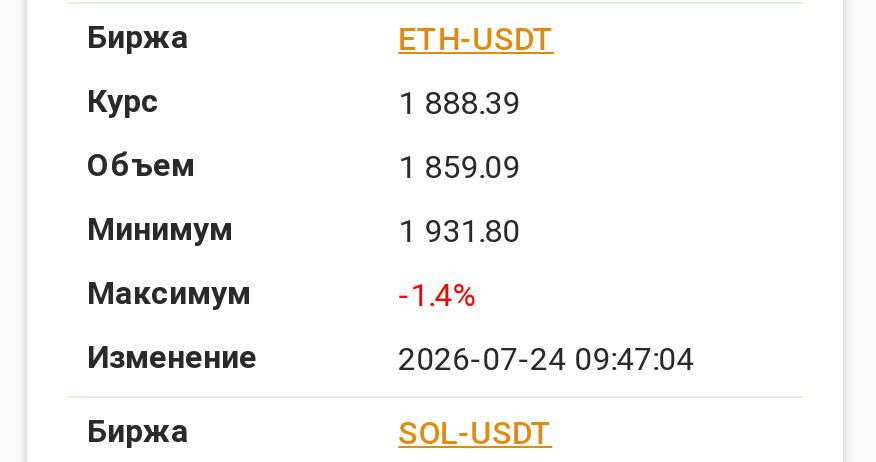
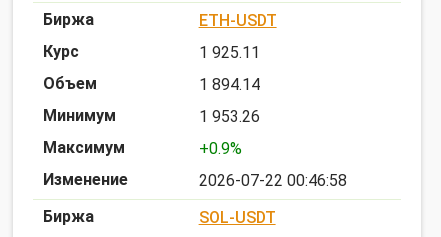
- 1 888.39
+ 1 925.11

- 1 859.09
+ 1 894.14

- 1 931.80
+ 1 953.26

- -1.4%
+ +0.9%

- 2026-07-24 09:47:04
+ 2026-07-22 00:46:58
